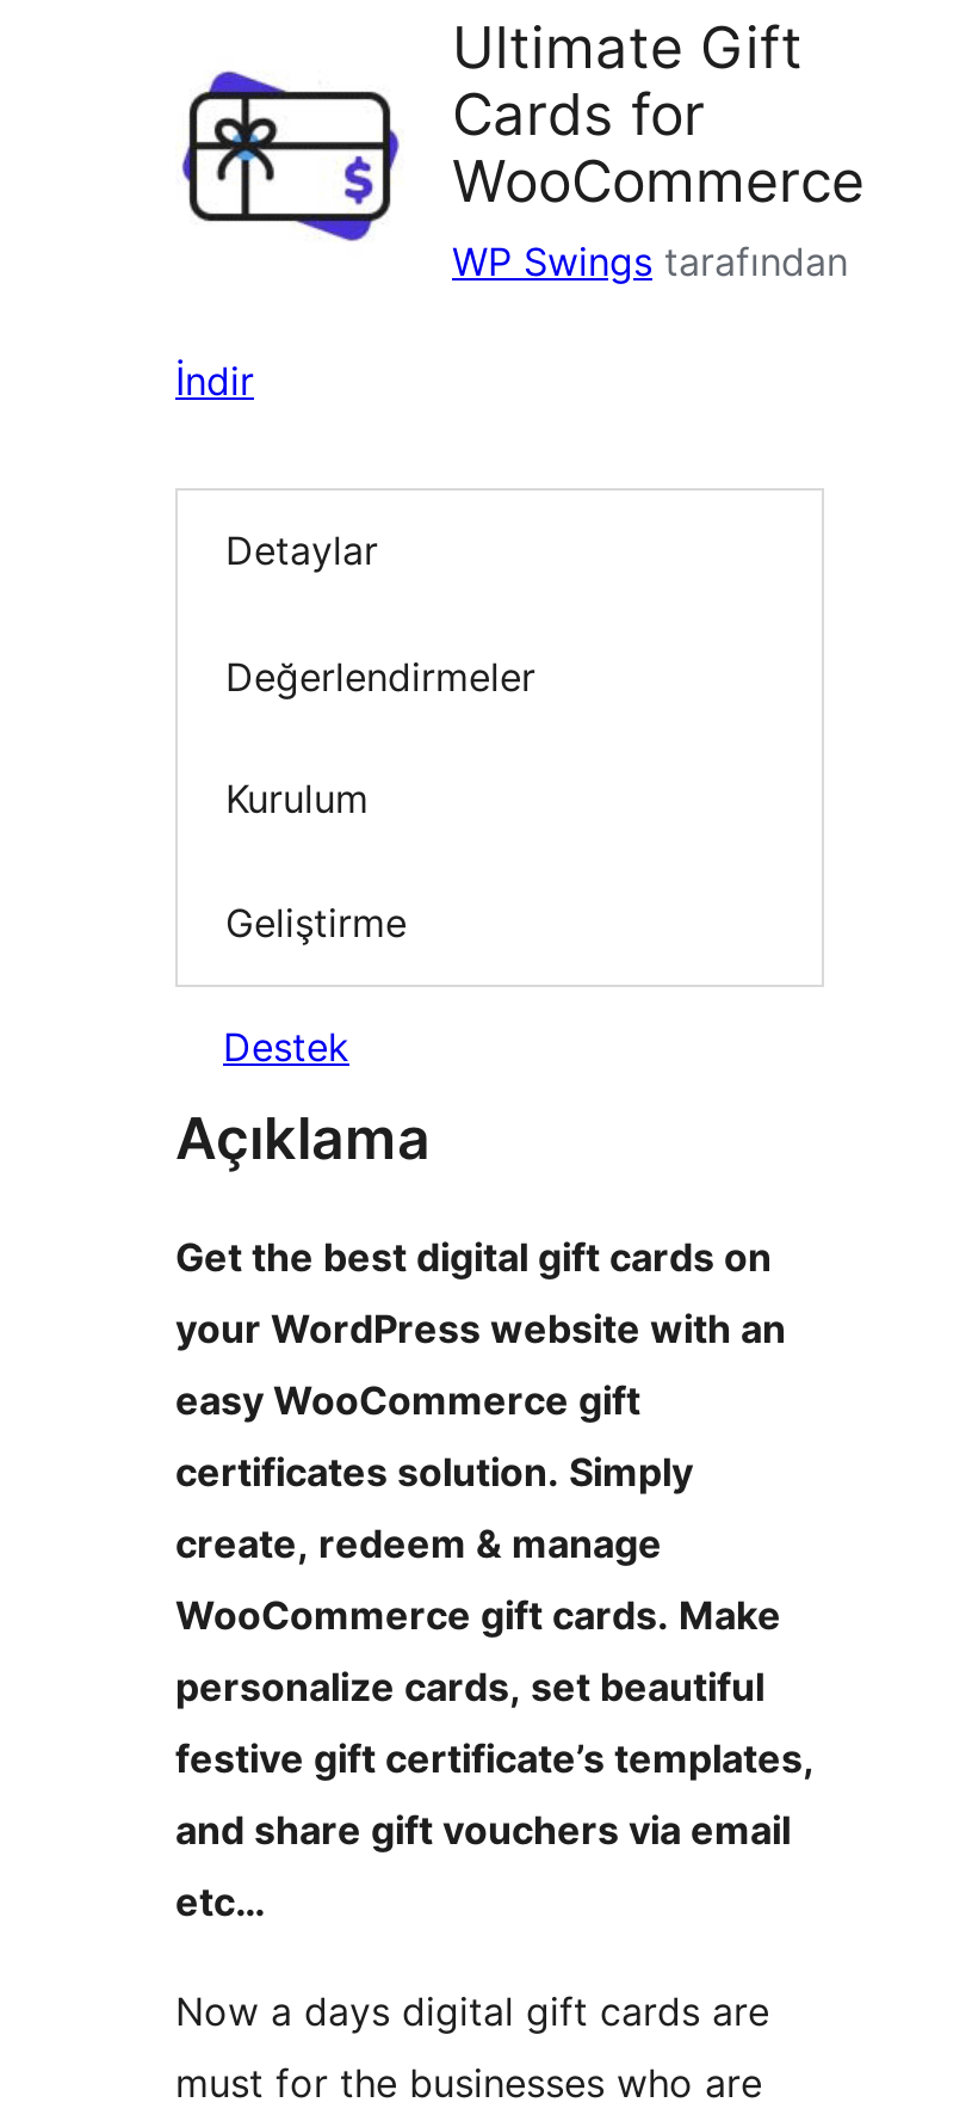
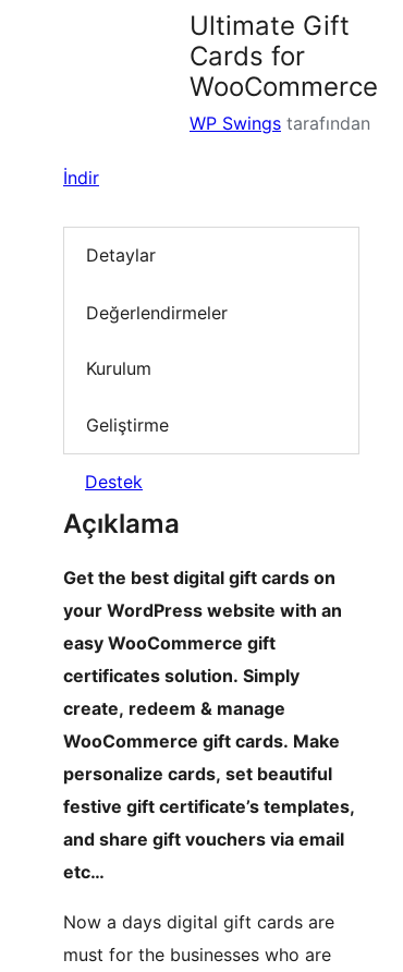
- [image]
